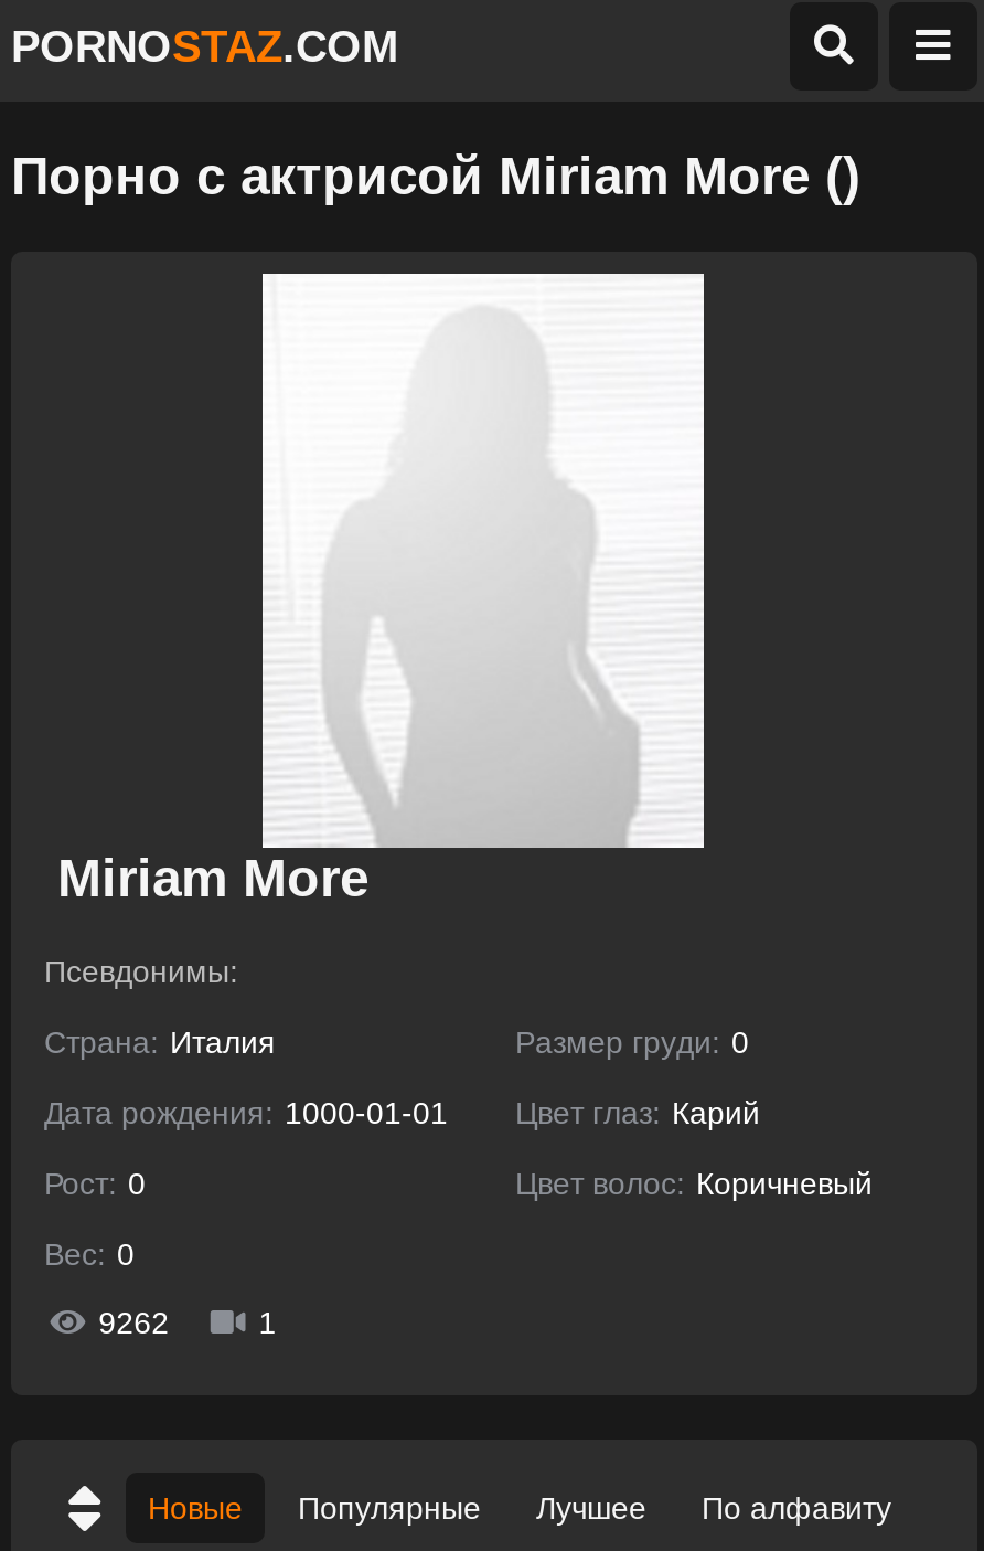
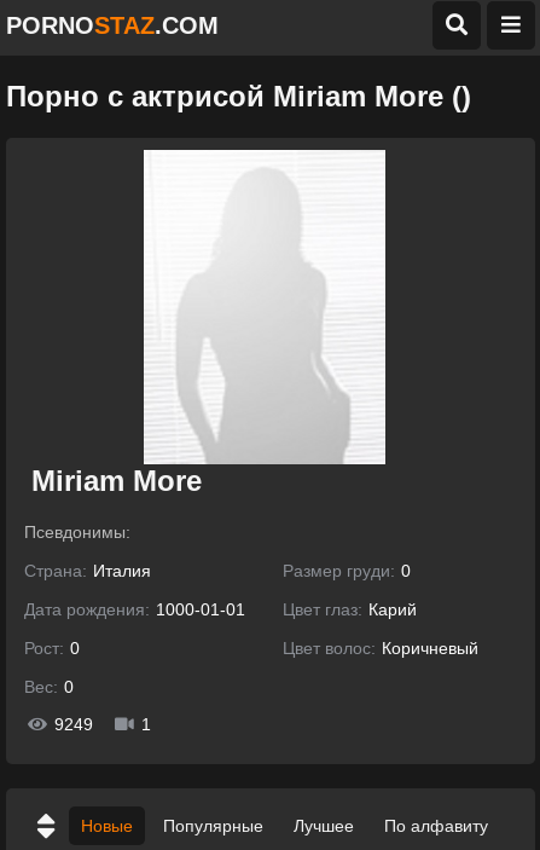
- 9262
+ 9249
